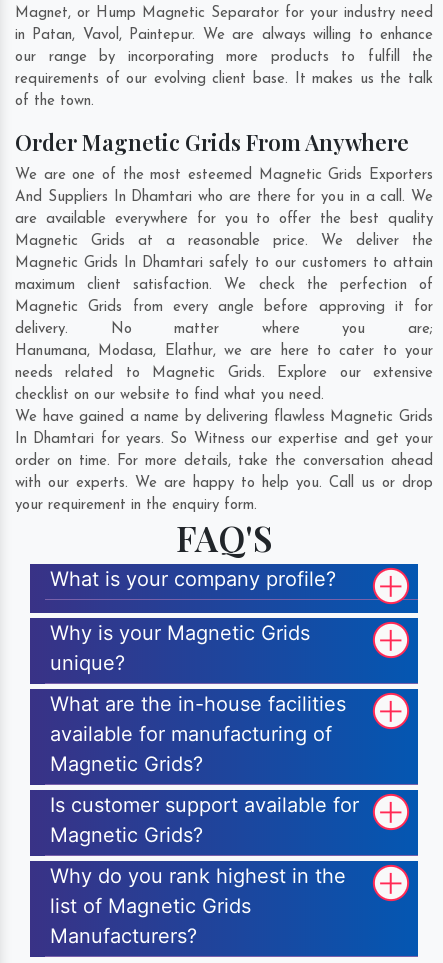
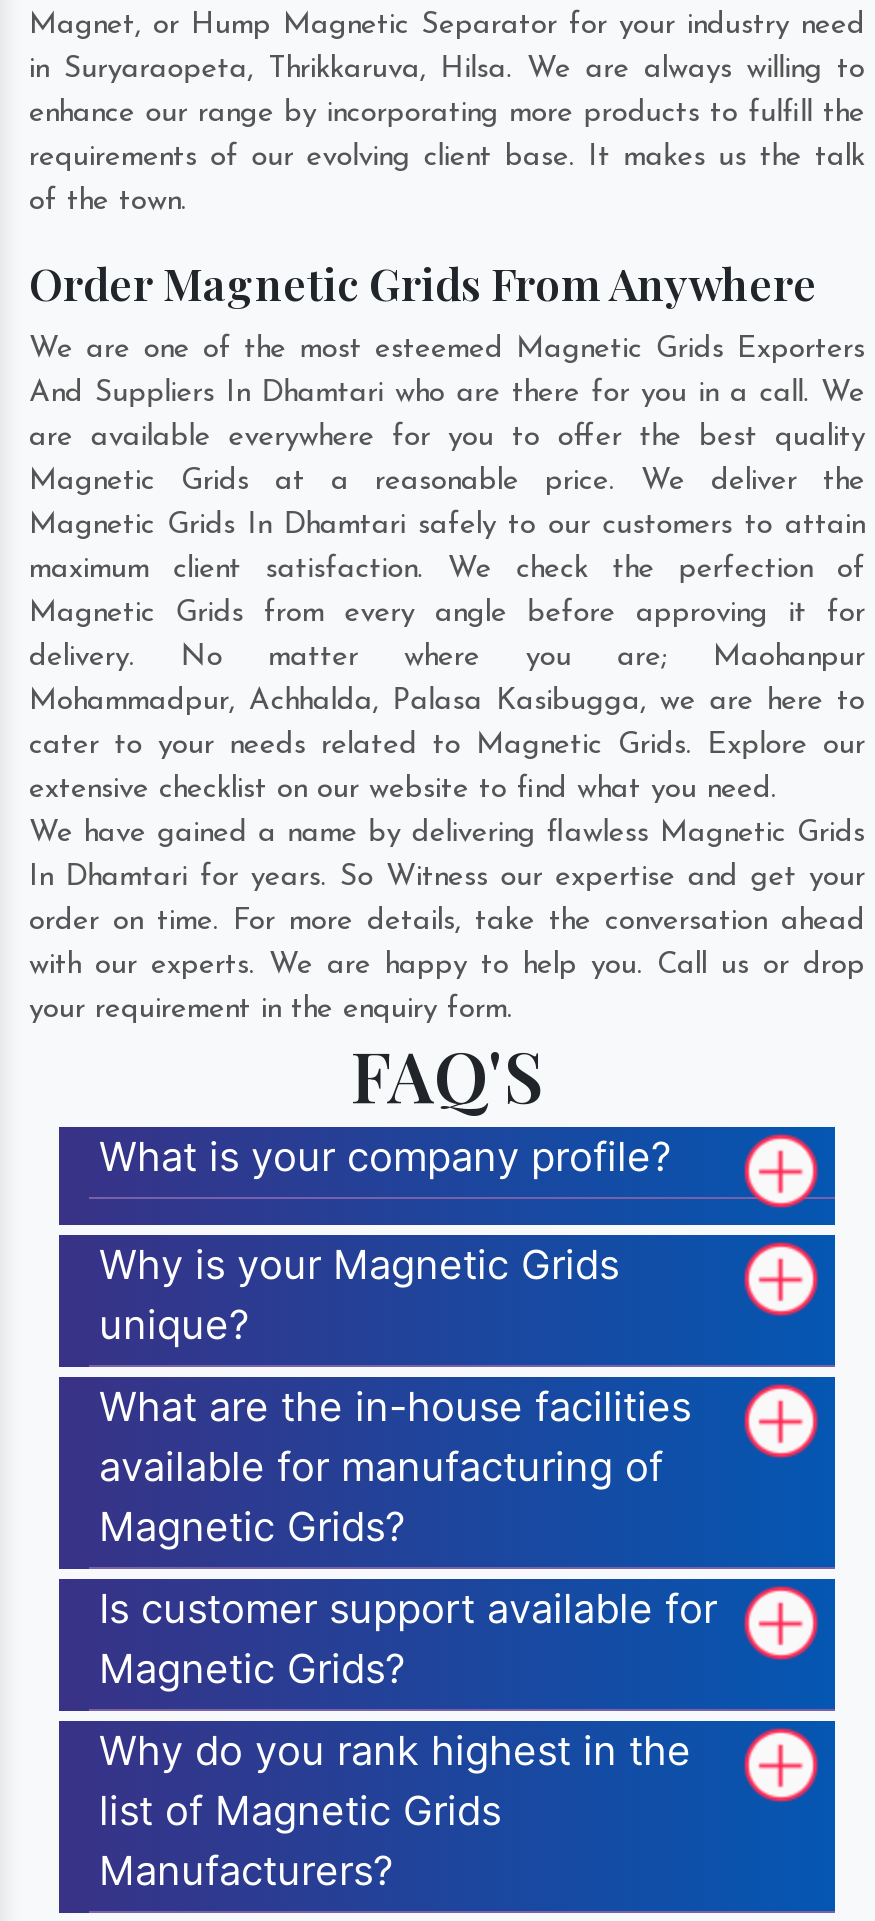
- in Patan, Vavol, Paintepur. We are always willing to enhance
+ in Suryaraopeta, Thrikkaruva, Hilsa. We are always willing to

- our range by incorporating more products to fulfill the
+ enhance our range by incorporating more products to fulfill the

- delivery. No matter where you are;
+ delivery. No matter where you are; Maohanpur

- Hanumana, Modasa, Elathur, we are here to cater to your
+ Mohammadpur, Achhalda, Palasa Kasibugga, we are here to

- needs related to Magnetic Grids. Explore our extensive
+ cater to your needs related to Magnetic Grids. Explore our

- checklist on our website to find what you need.
+ extensive checklist on our website to find what you need.
